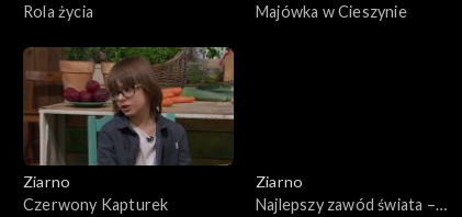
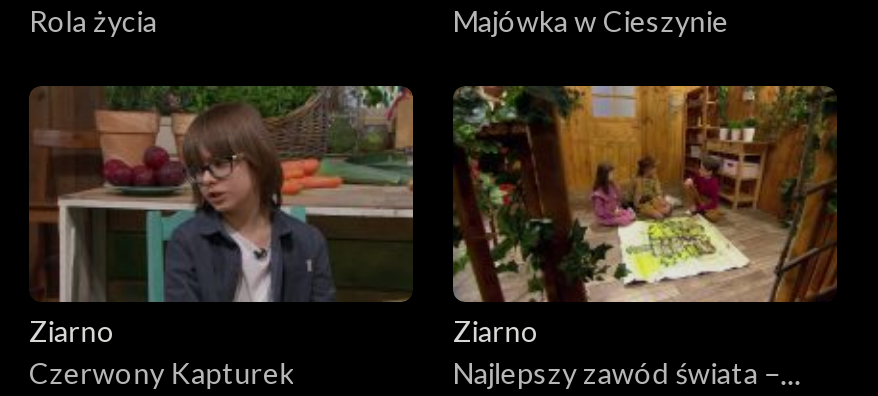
+ [image]
